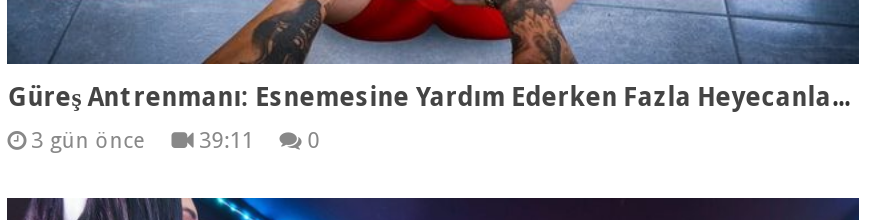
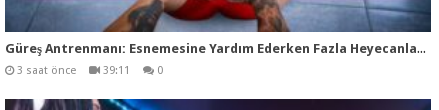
- 3 gün önce
+ 3 saat önce
